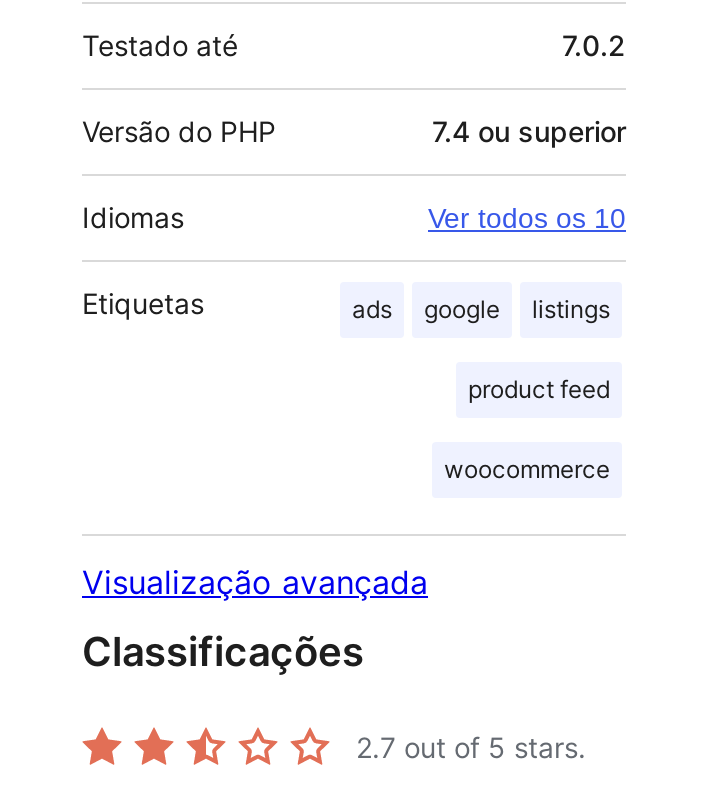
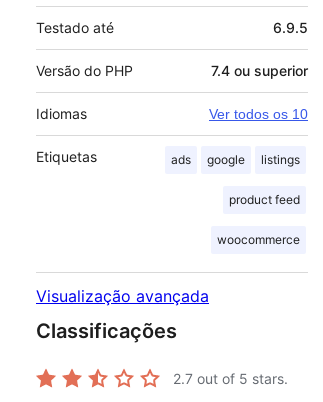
- 7.0.2
+ 6.9.5
